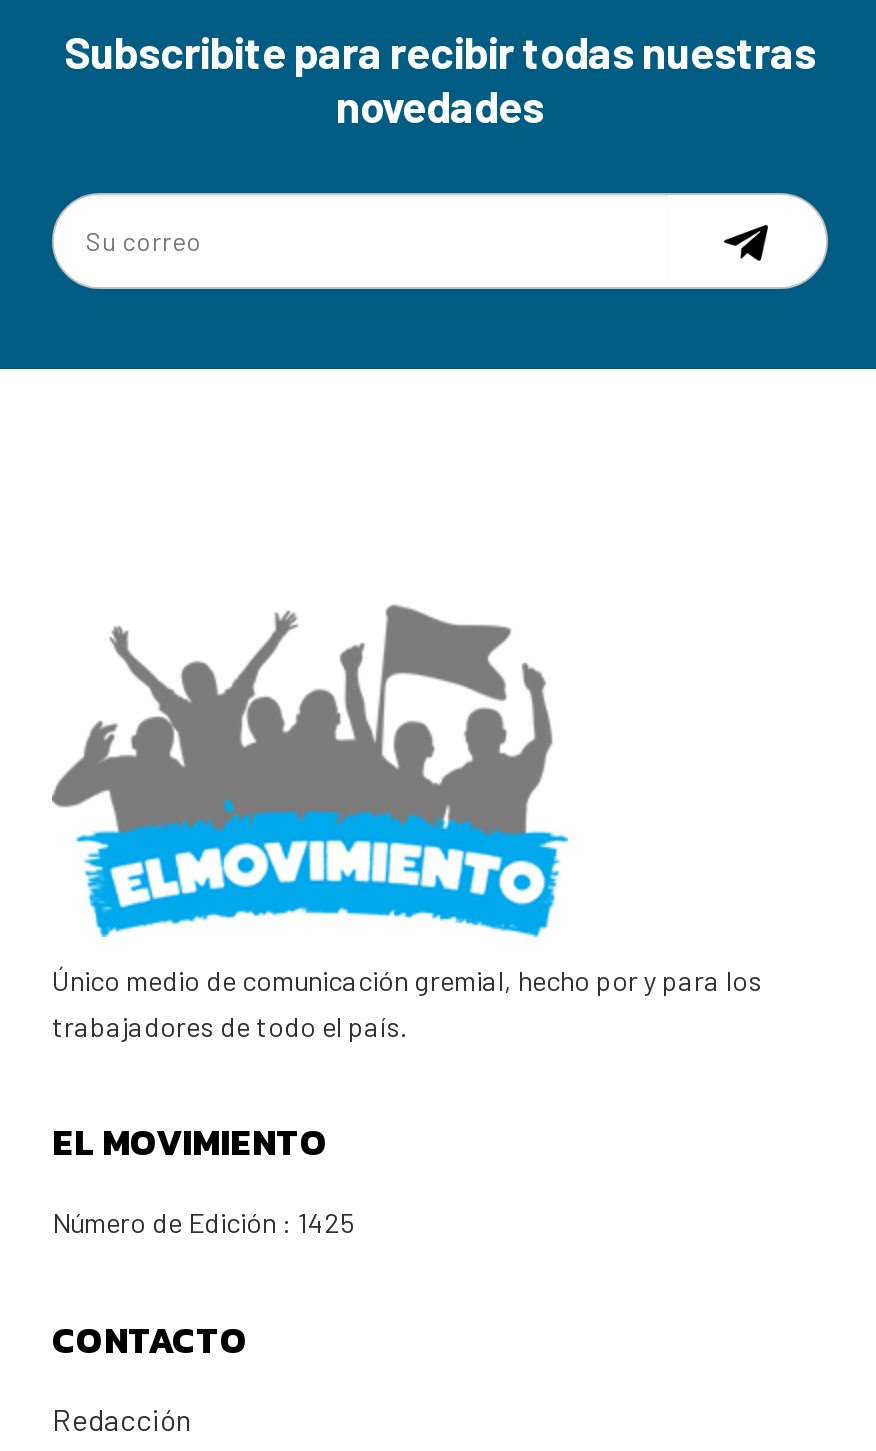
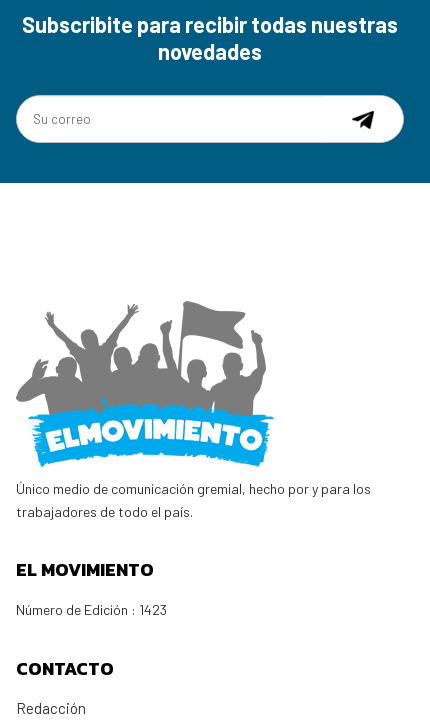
- Número de Edición : 1425
+ Número de Edición : 1423
